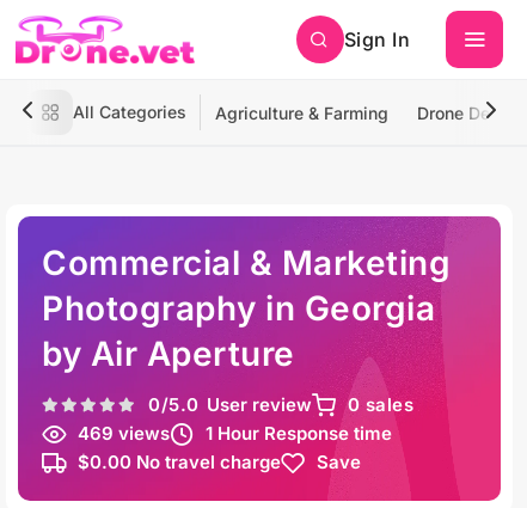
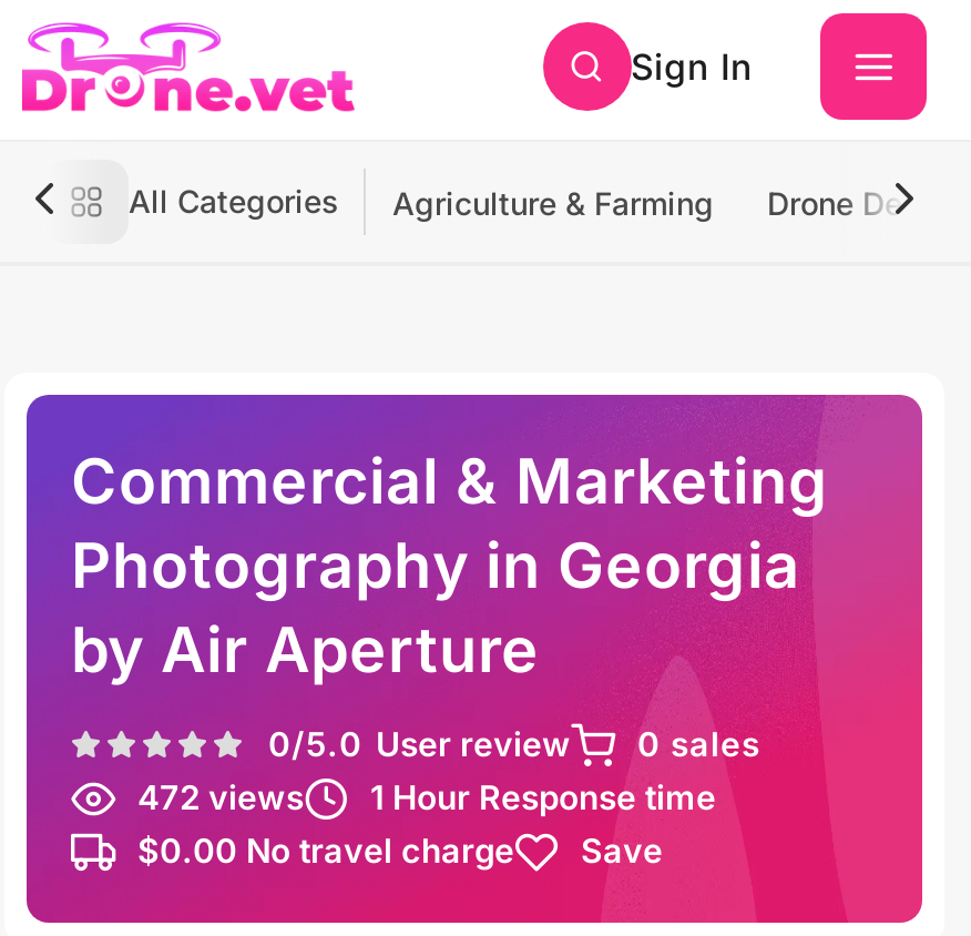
- 469 views 1 Hour Response time
+ 472 views 1 Hour Response time
